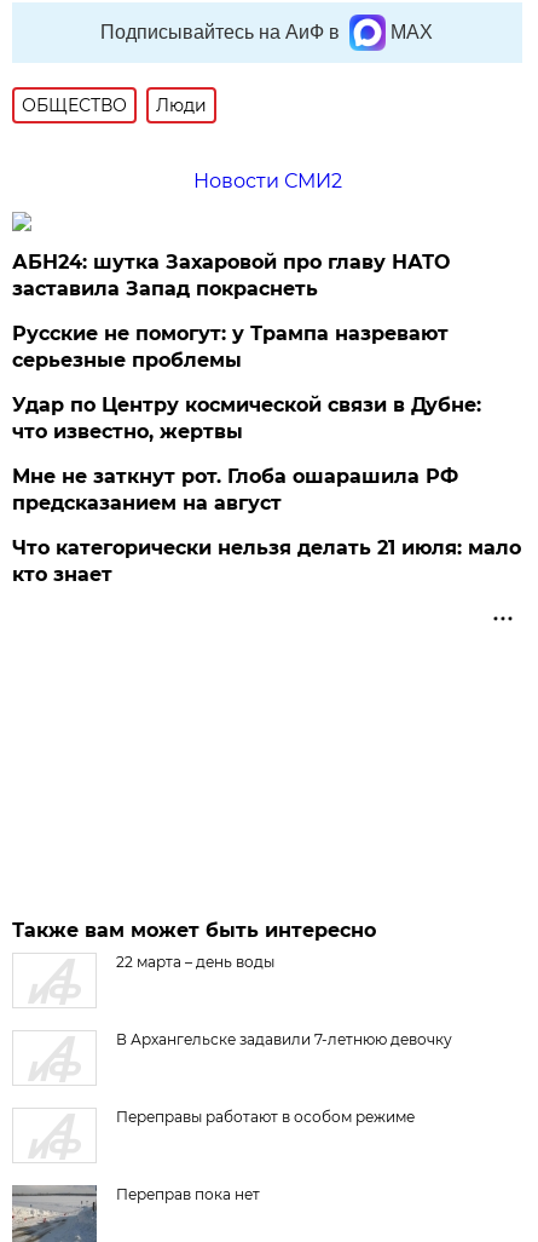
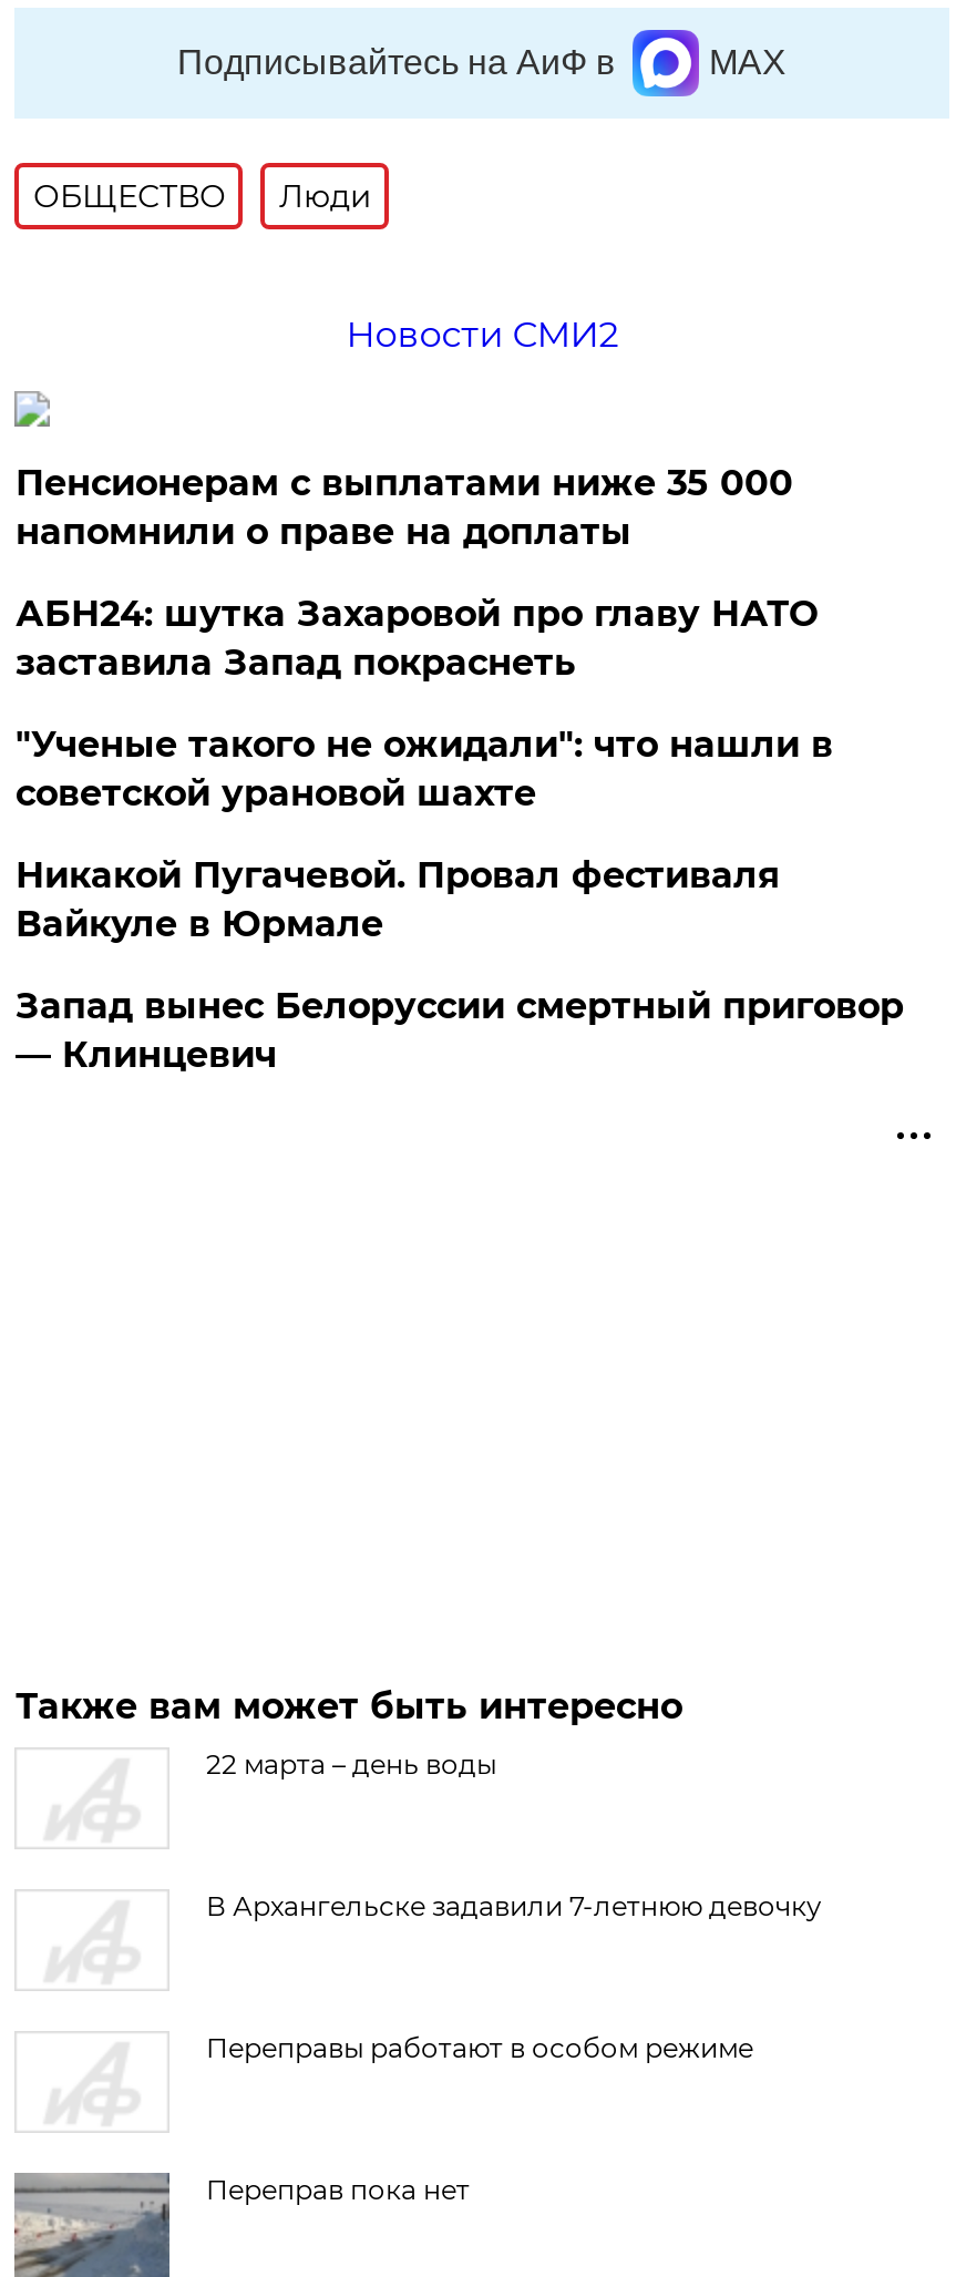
+ Пенсионерам с выплатами ниже 35 000
+ напомнили о праве на доплаты

moved down: АБН24: шутка Захаровой про главу НАТО | заставила Запад покраснеть

- Русские не помогут: у Трампа назревают
- серьезные проблемы
- Удар по Центру космической связи в Дубне:
- что известно, жертвы
- Мне не заткнут рот. Глоба ошарашила РФ
- предсказанием на август
- Что категорически нельзя делать 21 июля: мало
- кто знает
+ "Ученые такого не ожидали": что нашли в
+ советской урановой шахте
+ Никакой Пугачевой. Провал фестиваля
+ Вайкуле в Юрмале
+ Запад вынес Белоруссии смертный приговор
+ — Клинцевич
